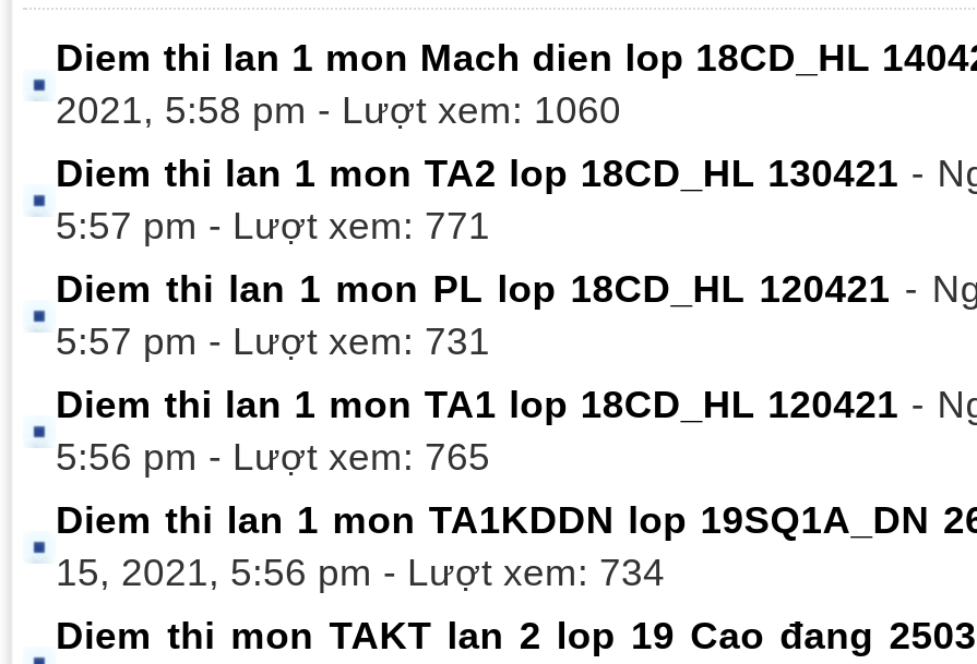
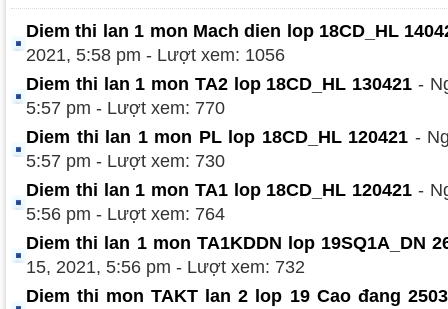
- 2021, 5:58 pm - Lượt xem: 1060
+ 2021, 5:58 pm - Lượt xem: 1056

- 5:57 pm - Lượt xem: 771
+ 5:57 pm - Lượt xem: 770

- 5:57 pm - Lượt xem: 731
+ 5:57 pm - Lượt xem: 730

- 5:56 pm - Lượt xem: 765
+ 5:56 pm - Lượt xem: 764

- 15, 2021, 5:56 pm - Lượt xem: 734
+ 15, 2021, 5:56 pm - Lượt xem: 732
